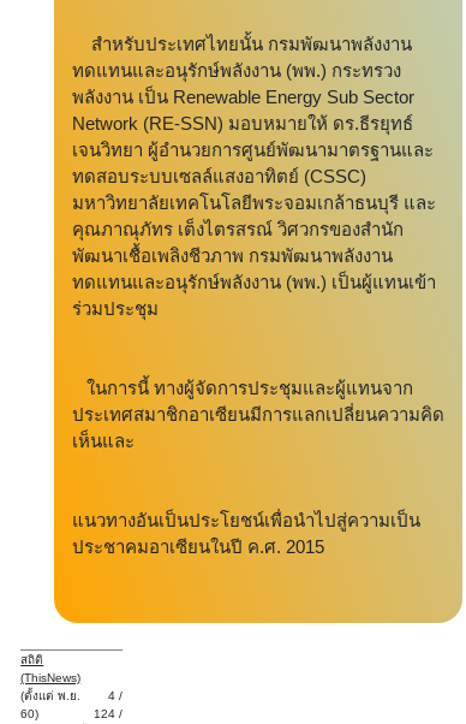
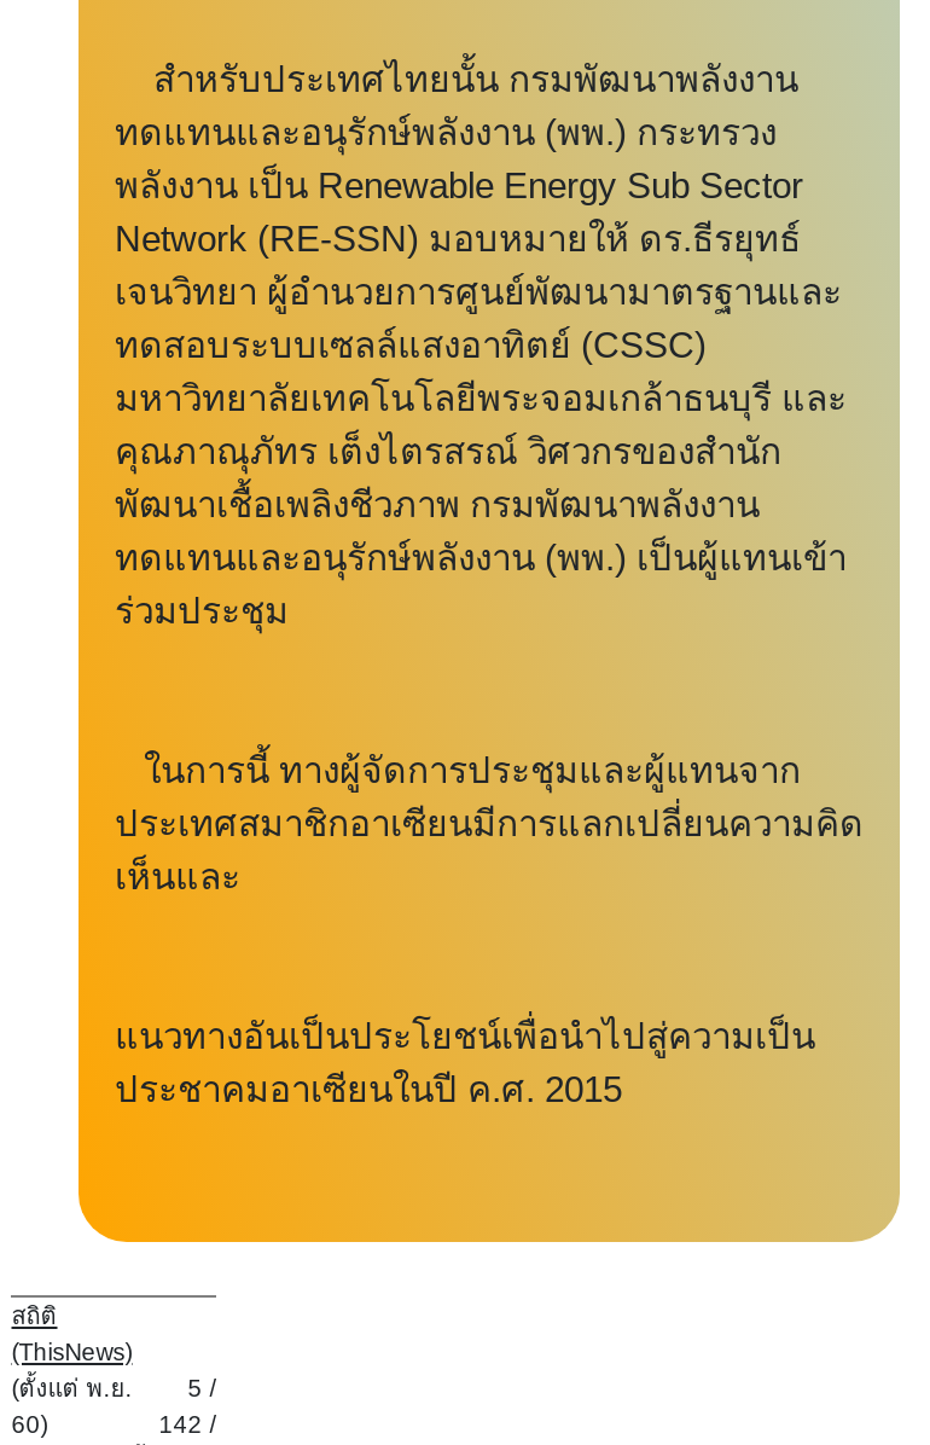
- 4 /
+ 5 /

- 124 /
+ 142 /
